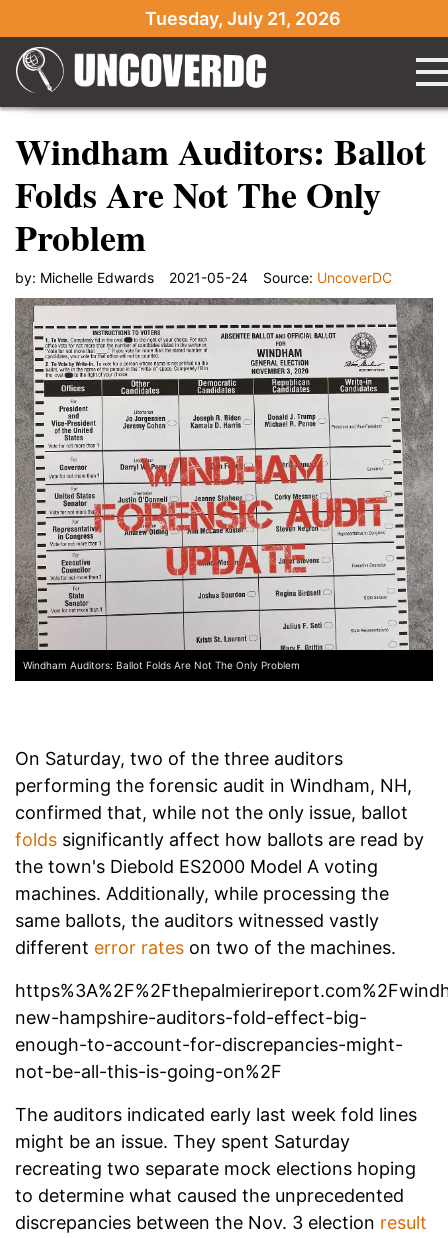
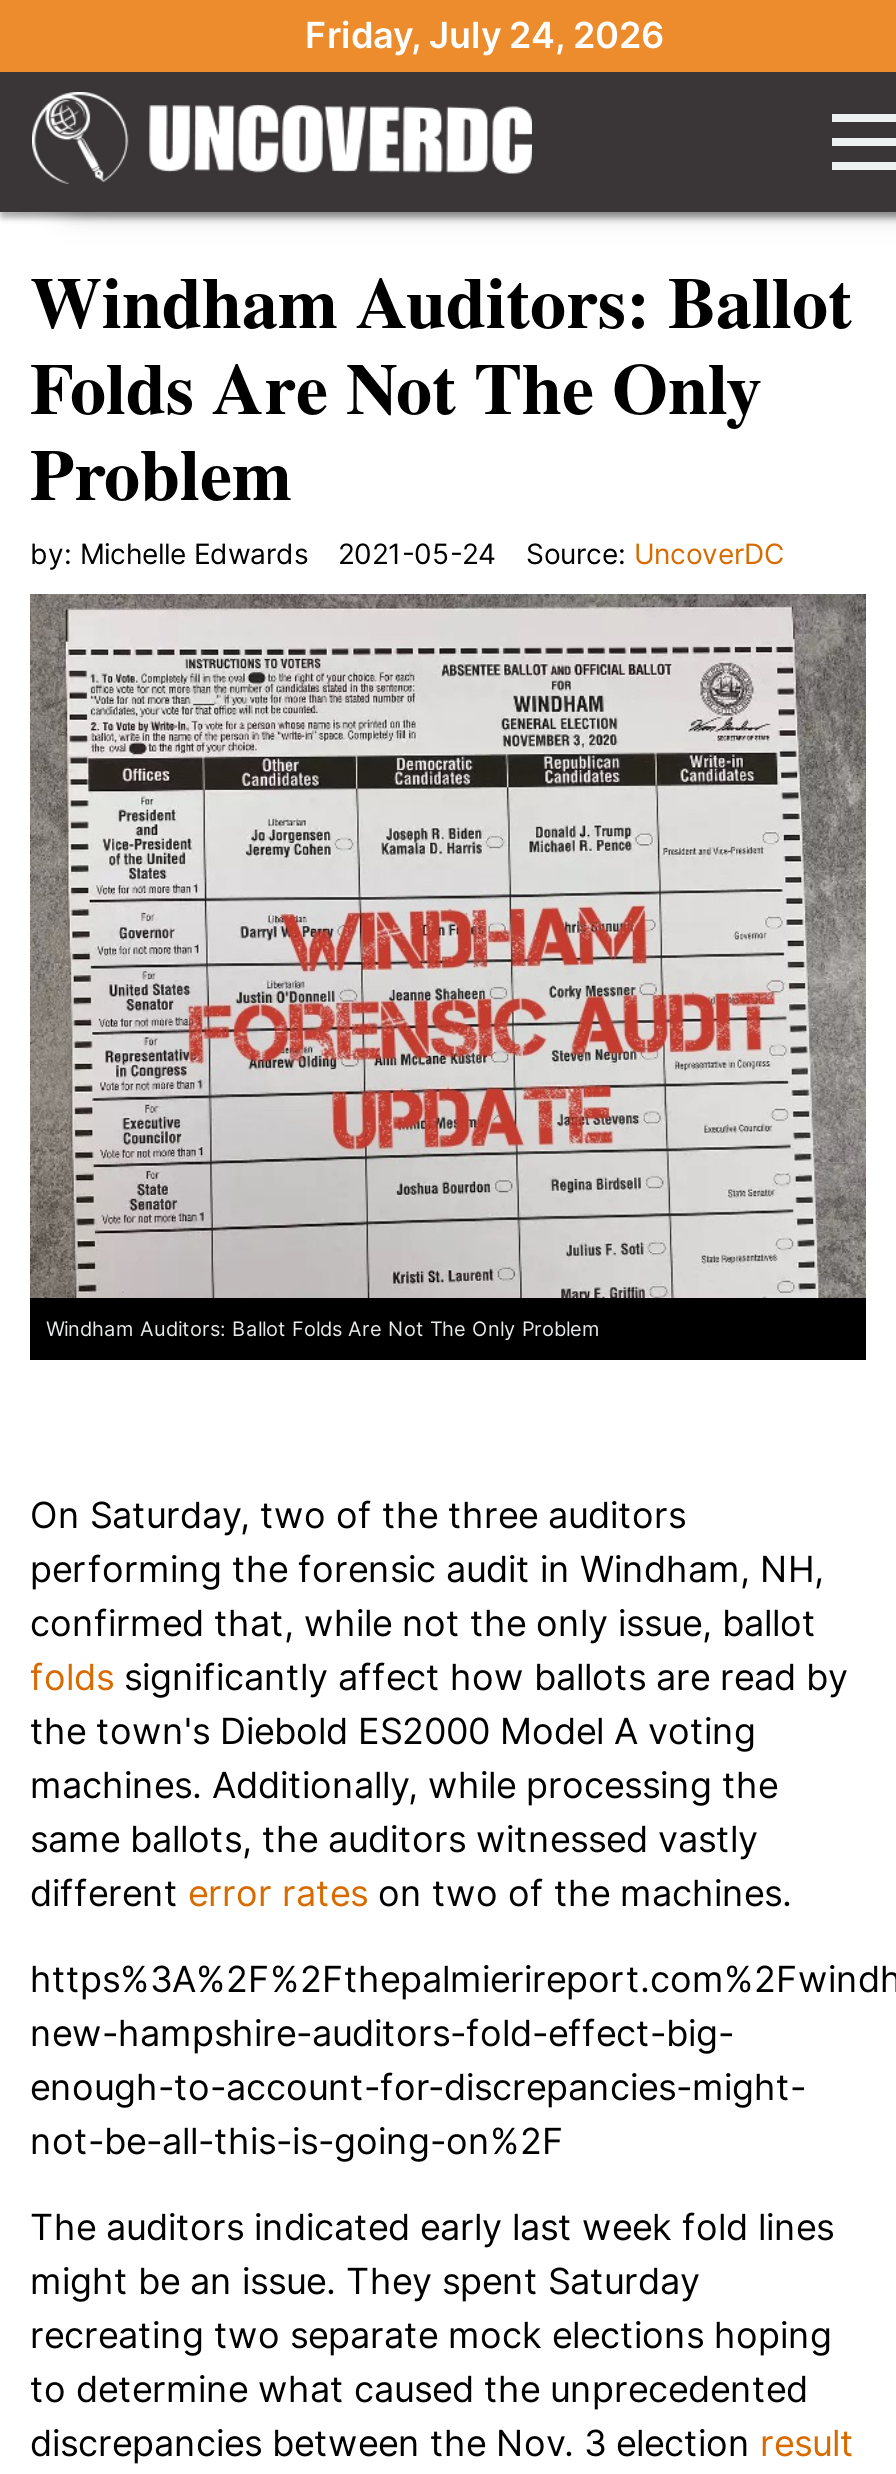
- Tuesday, July 21, 2026
+ Friday, July 24, 2026
